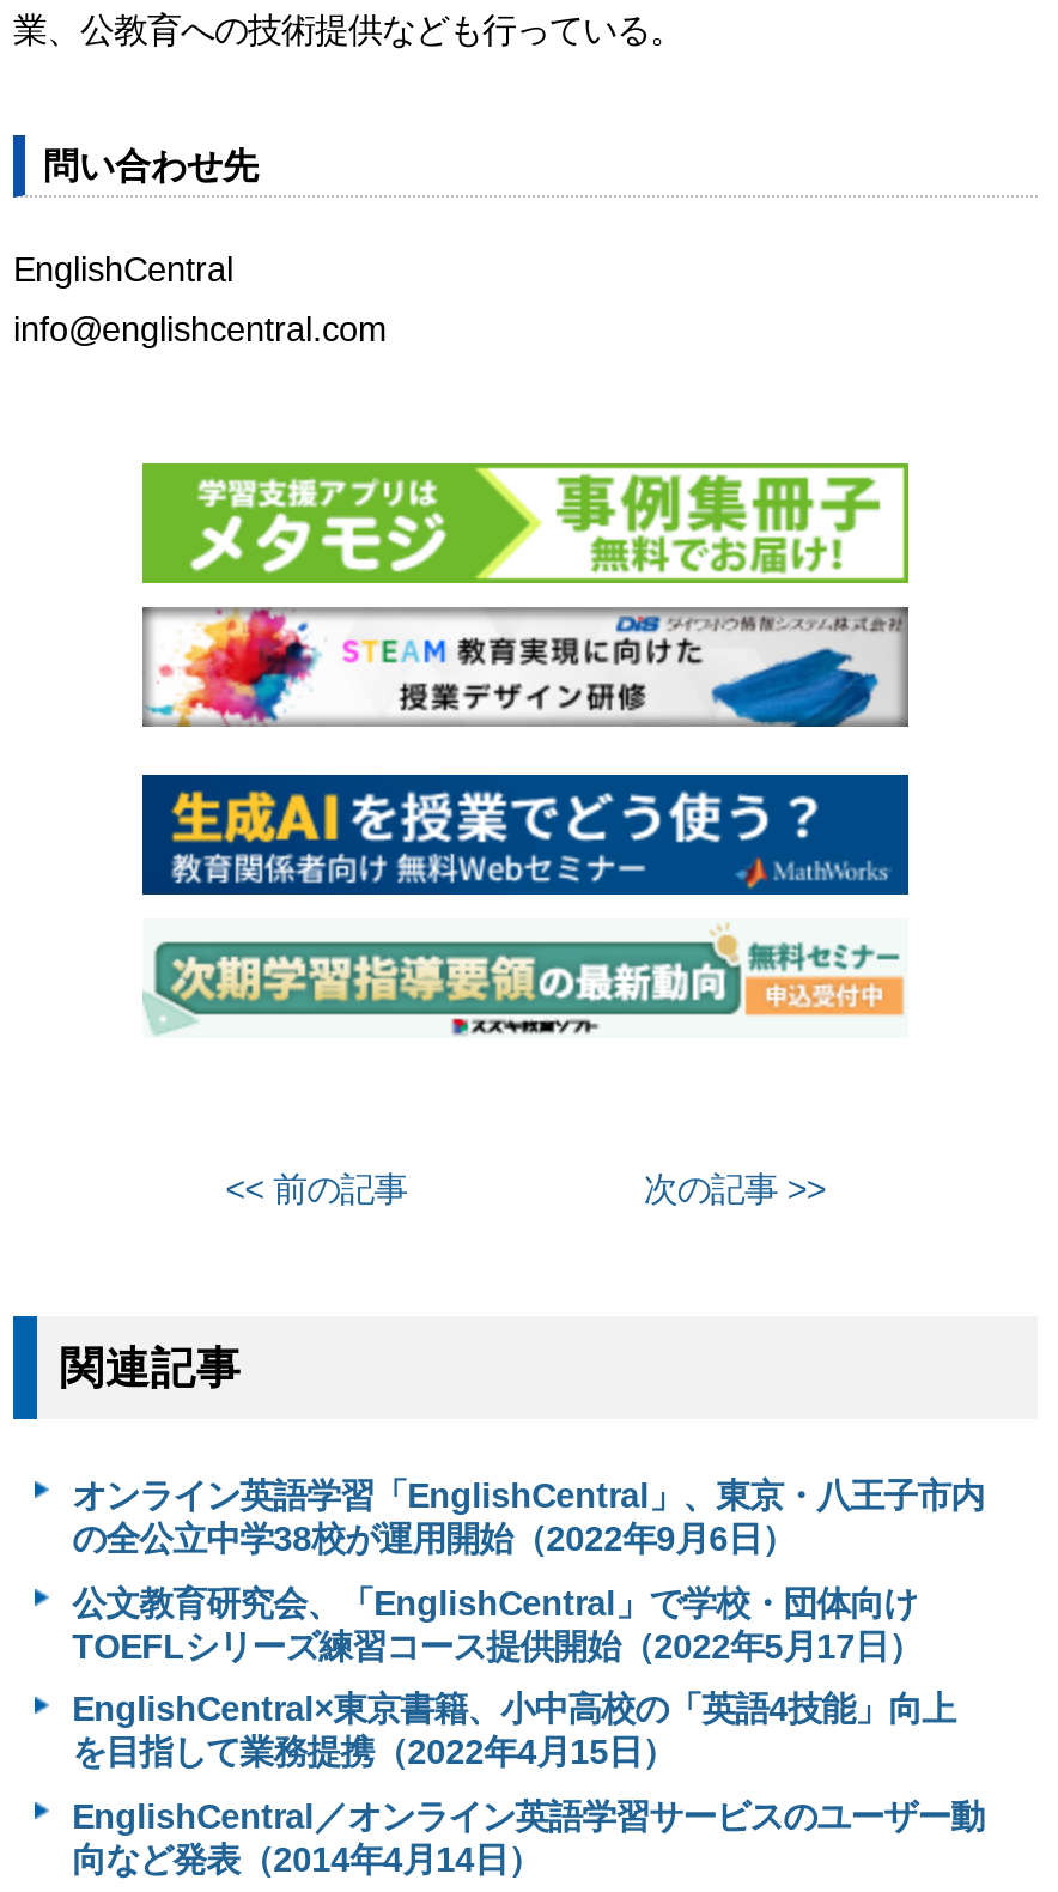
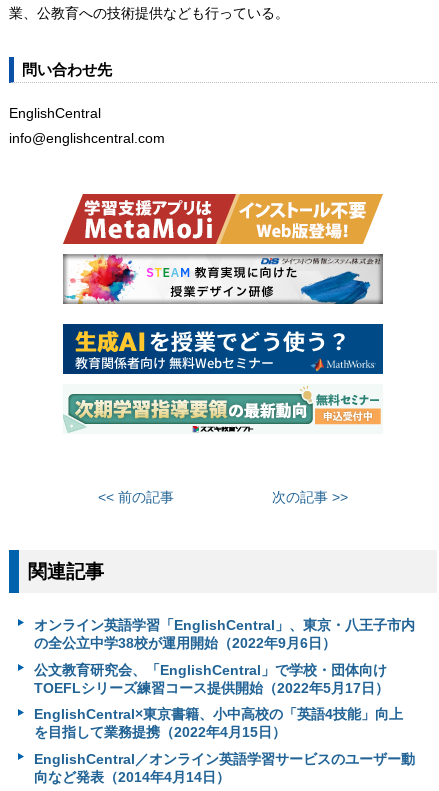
- [image]
+ [image]
